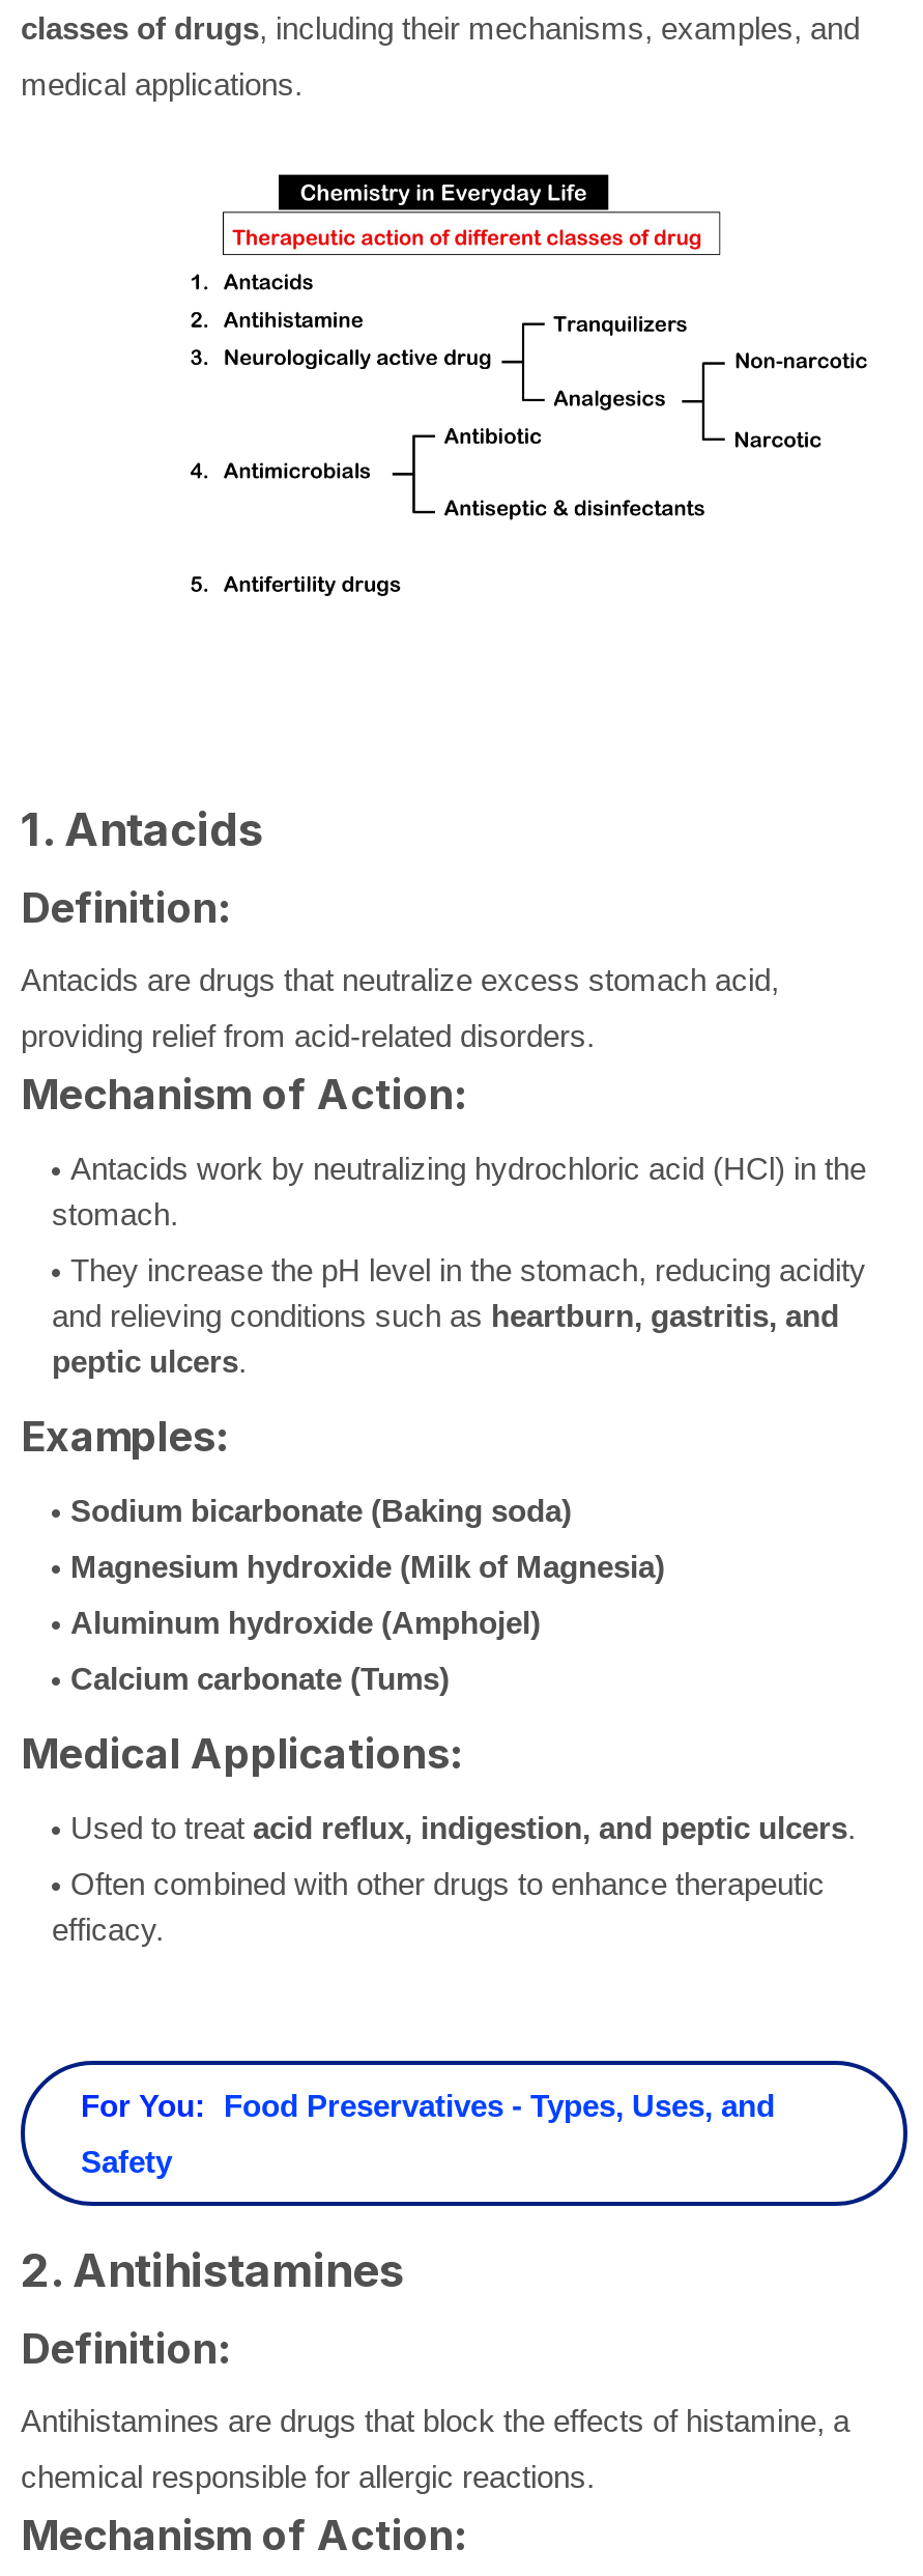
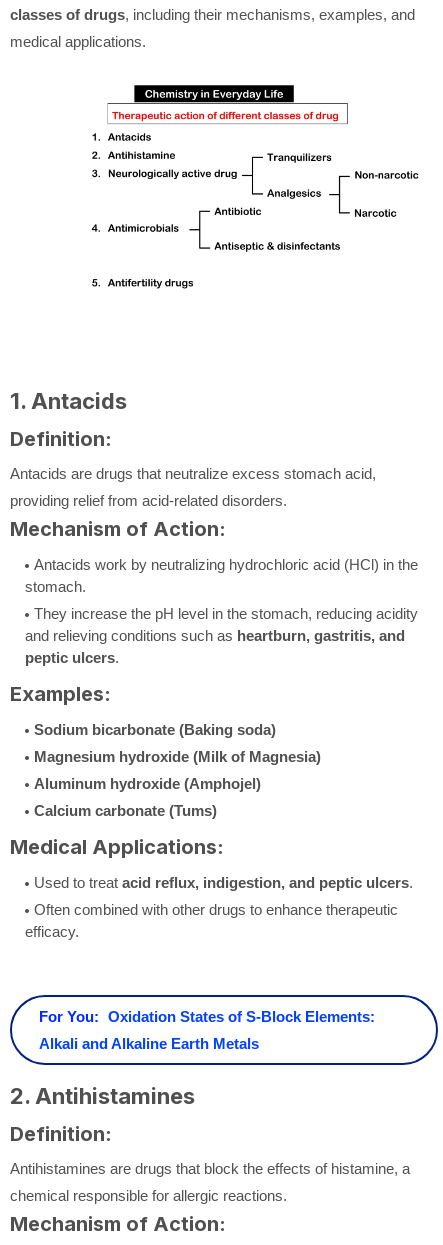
- For You: Food Preservatives - Types, Uses, and
+ For You: Oxidation States of S-Block Elements:

- Safety
+ Alkali and Alkaline Earth Metals
